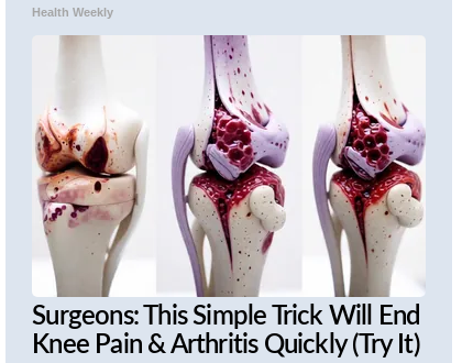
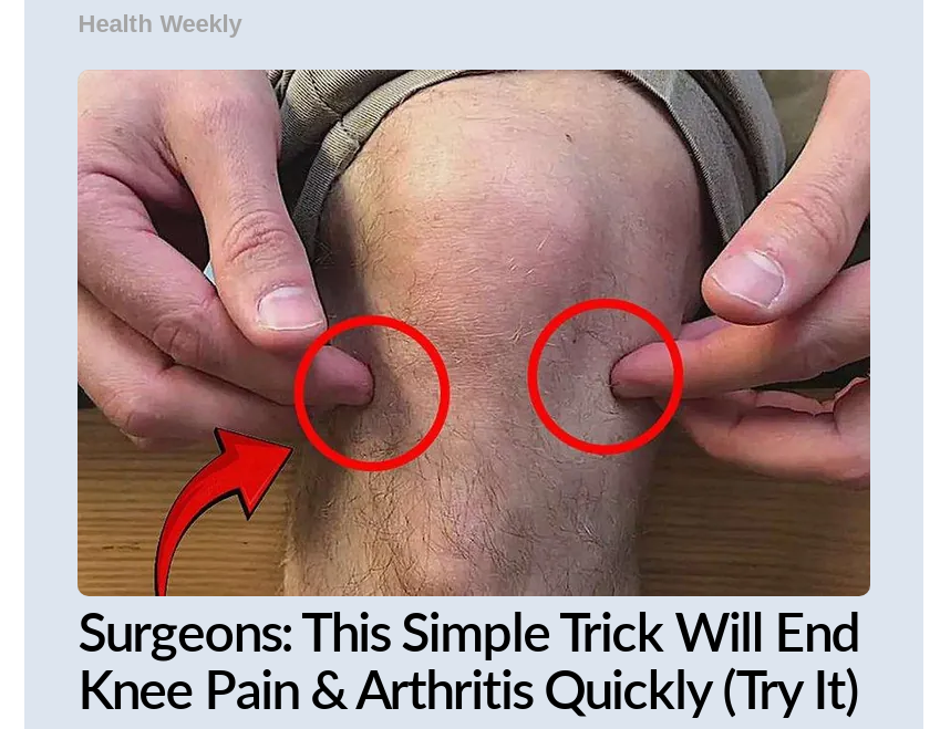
- [image]
+ [image]
